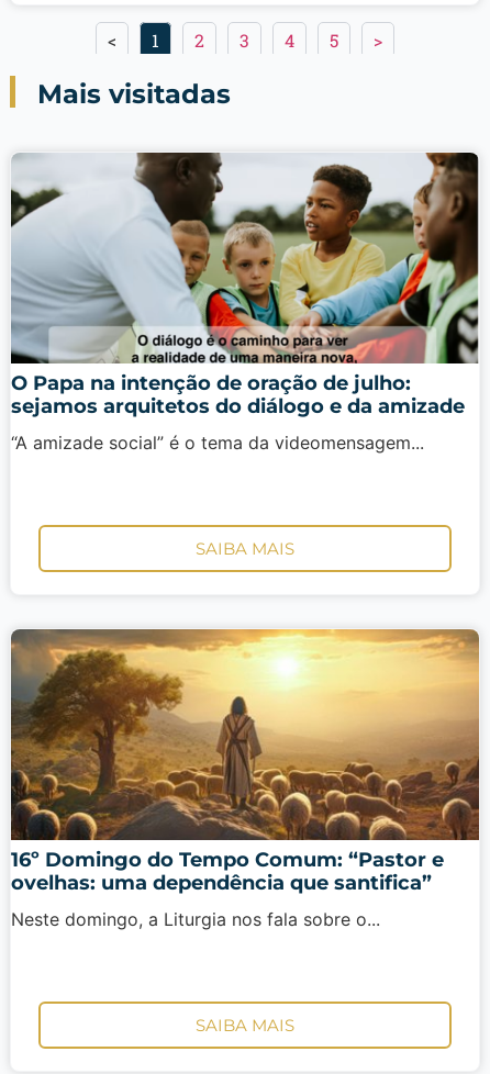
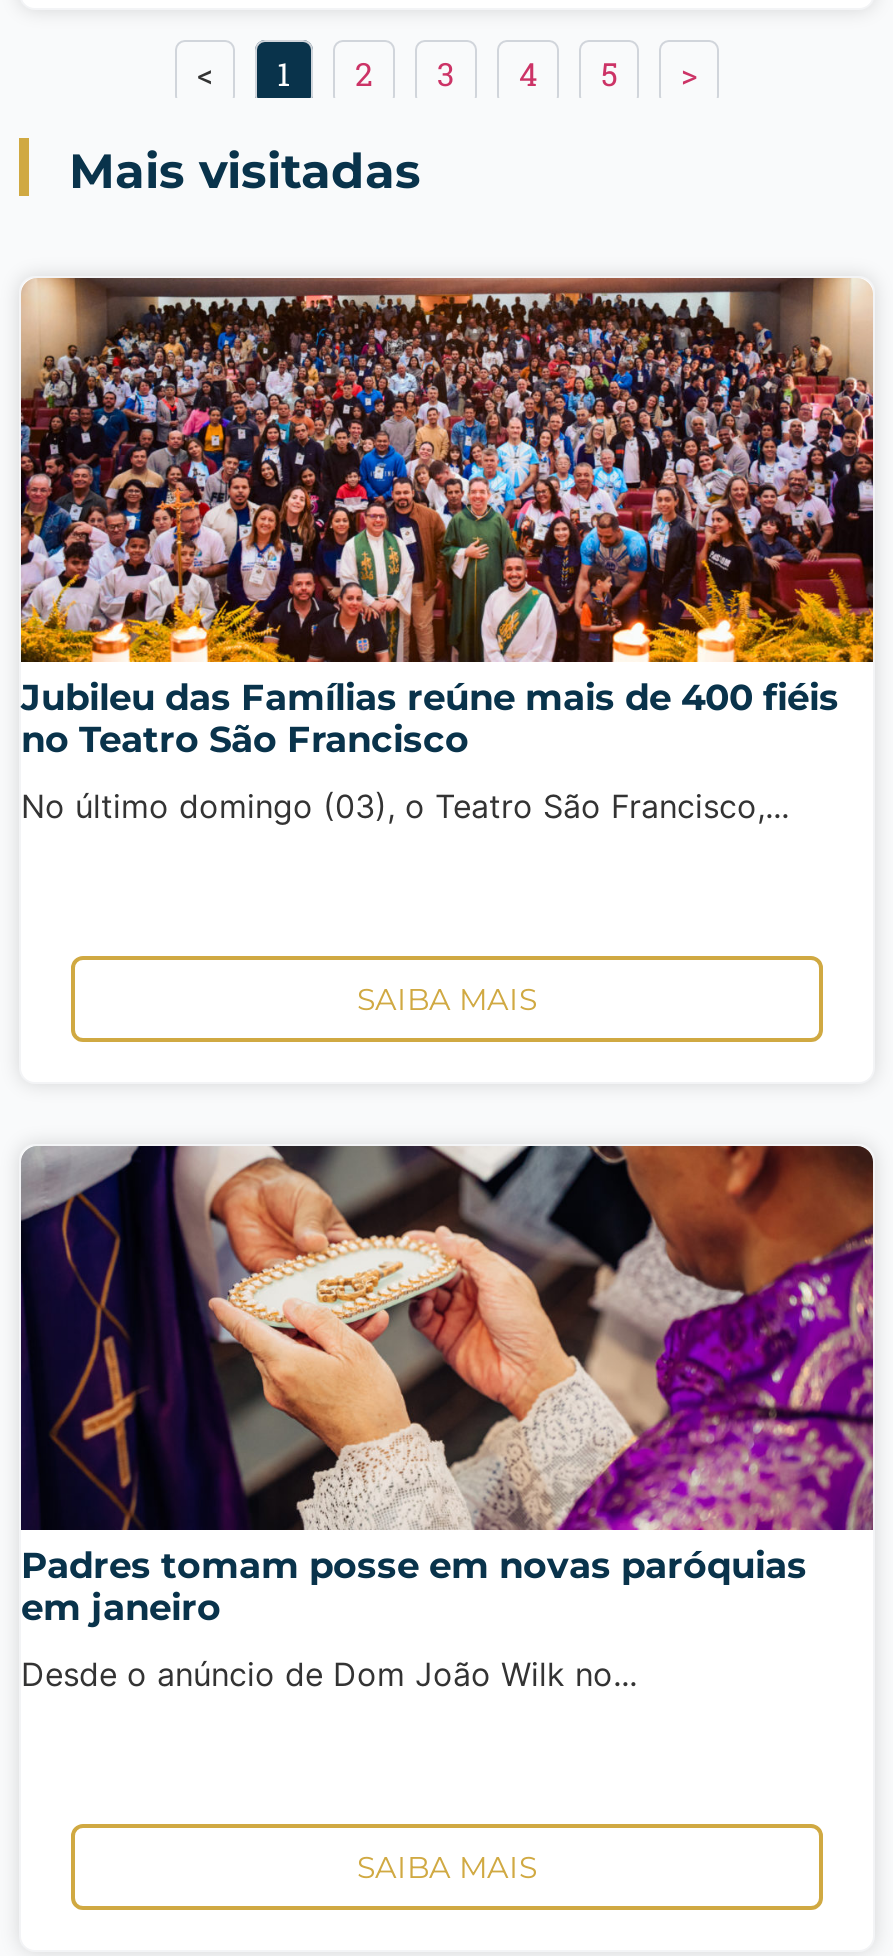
- [image]
- O Papa na intenção de oração de julho:
- sejamos arquitetos do diálogo e da amizade
+ [image]
+ Jubileu das Famílias reúne mais de 400 fiéis
+ no Teatro São Francisco

- “A amizade social” é o tema da videomensagem...
+ No último domingo (03), o Teatro São Francisco,...

- [image]
- 16º Domingo do Tempo Comum: “Pastor e
- ovelhas: uma dependência que santifica”
+ [image]
+ Padres tomam posse em novas paróquias
+ em janeiro

- Neste domingo, a Liturgia nos fala sobre o...
+ Desde o anúncio de Dom João Wilk no...
